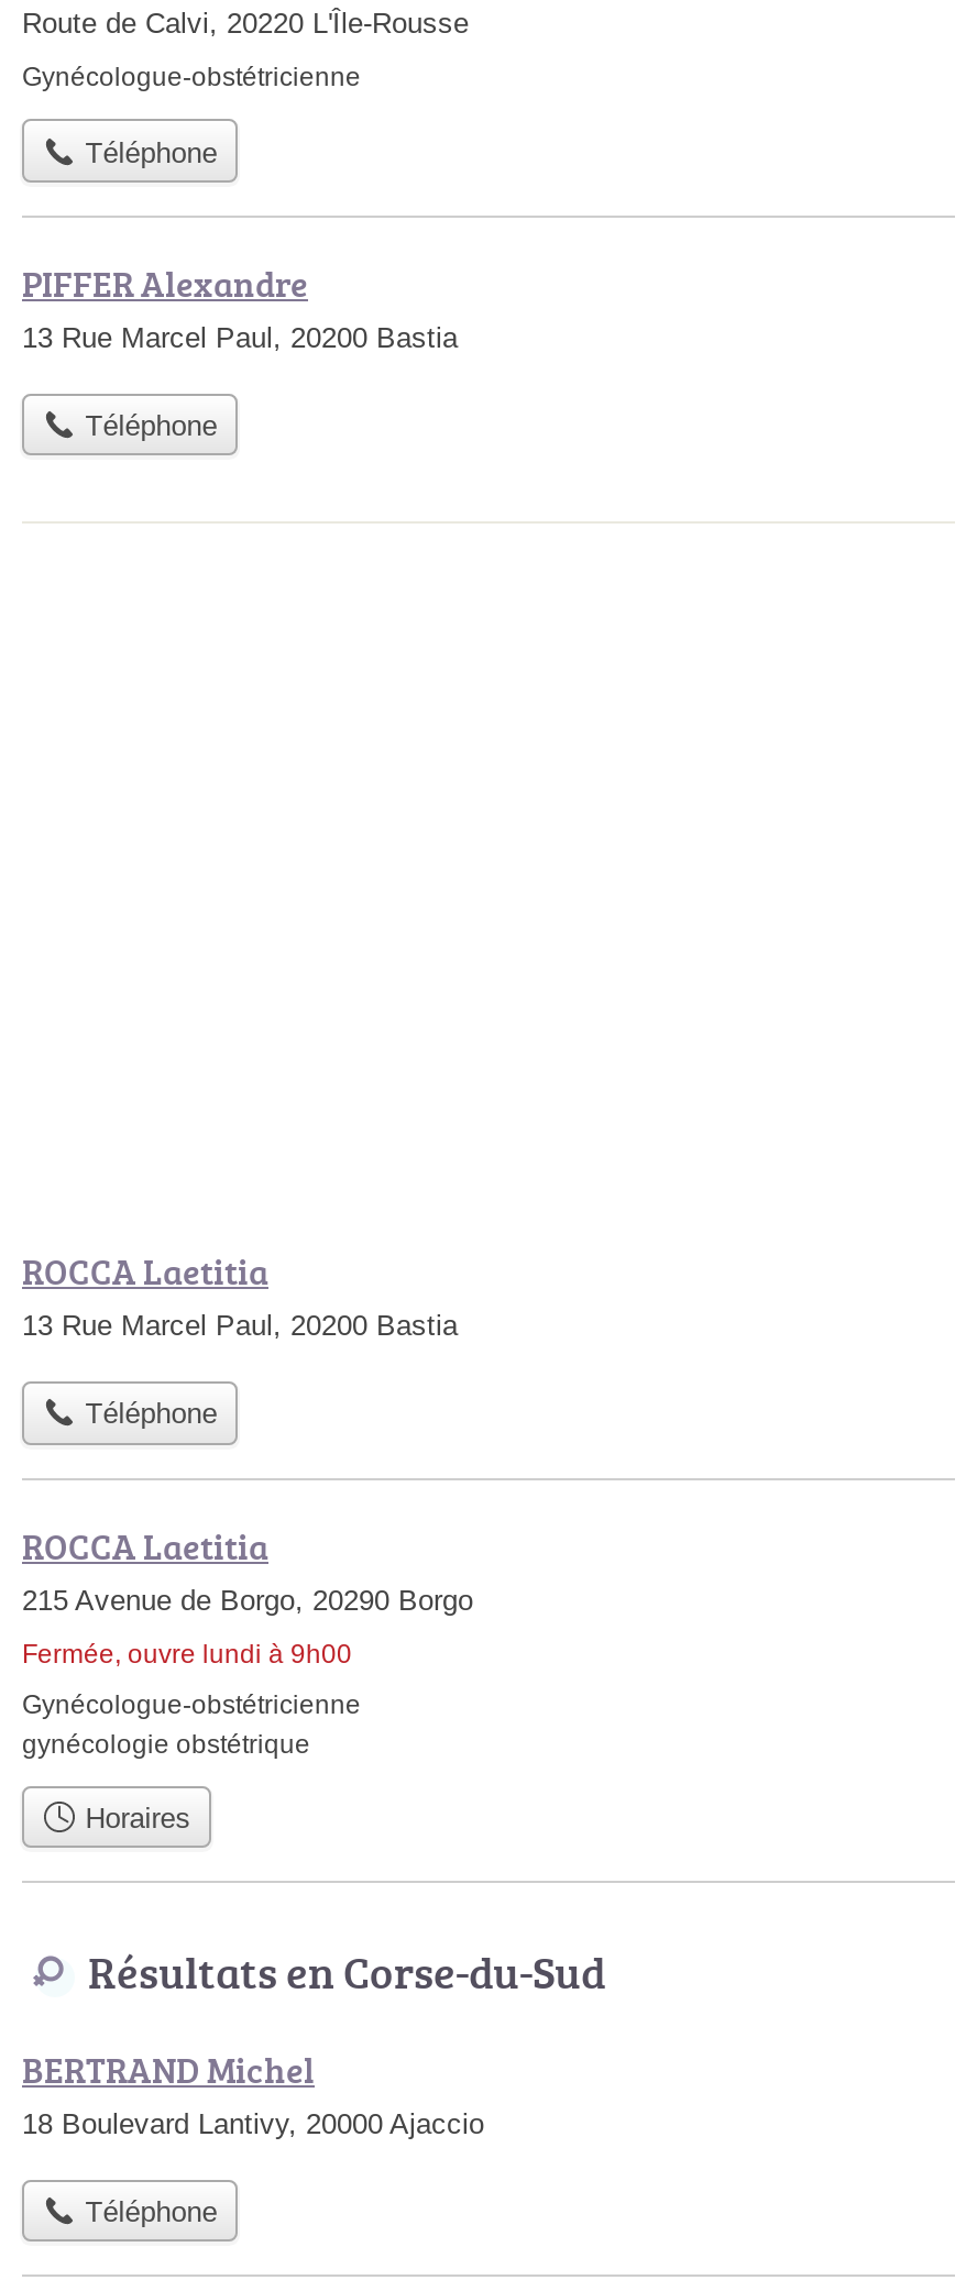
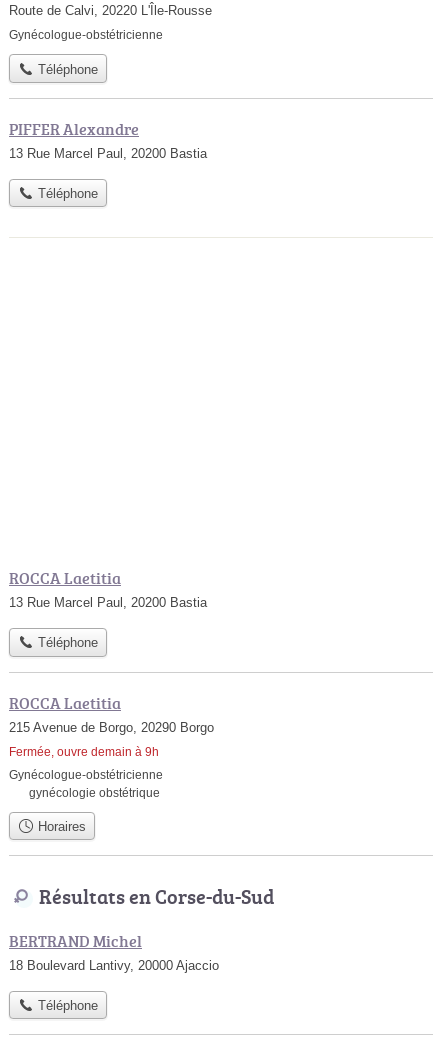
- Fermée, ouvre lundi à 9h00
+ Fermée, ouvre demain à 9h
